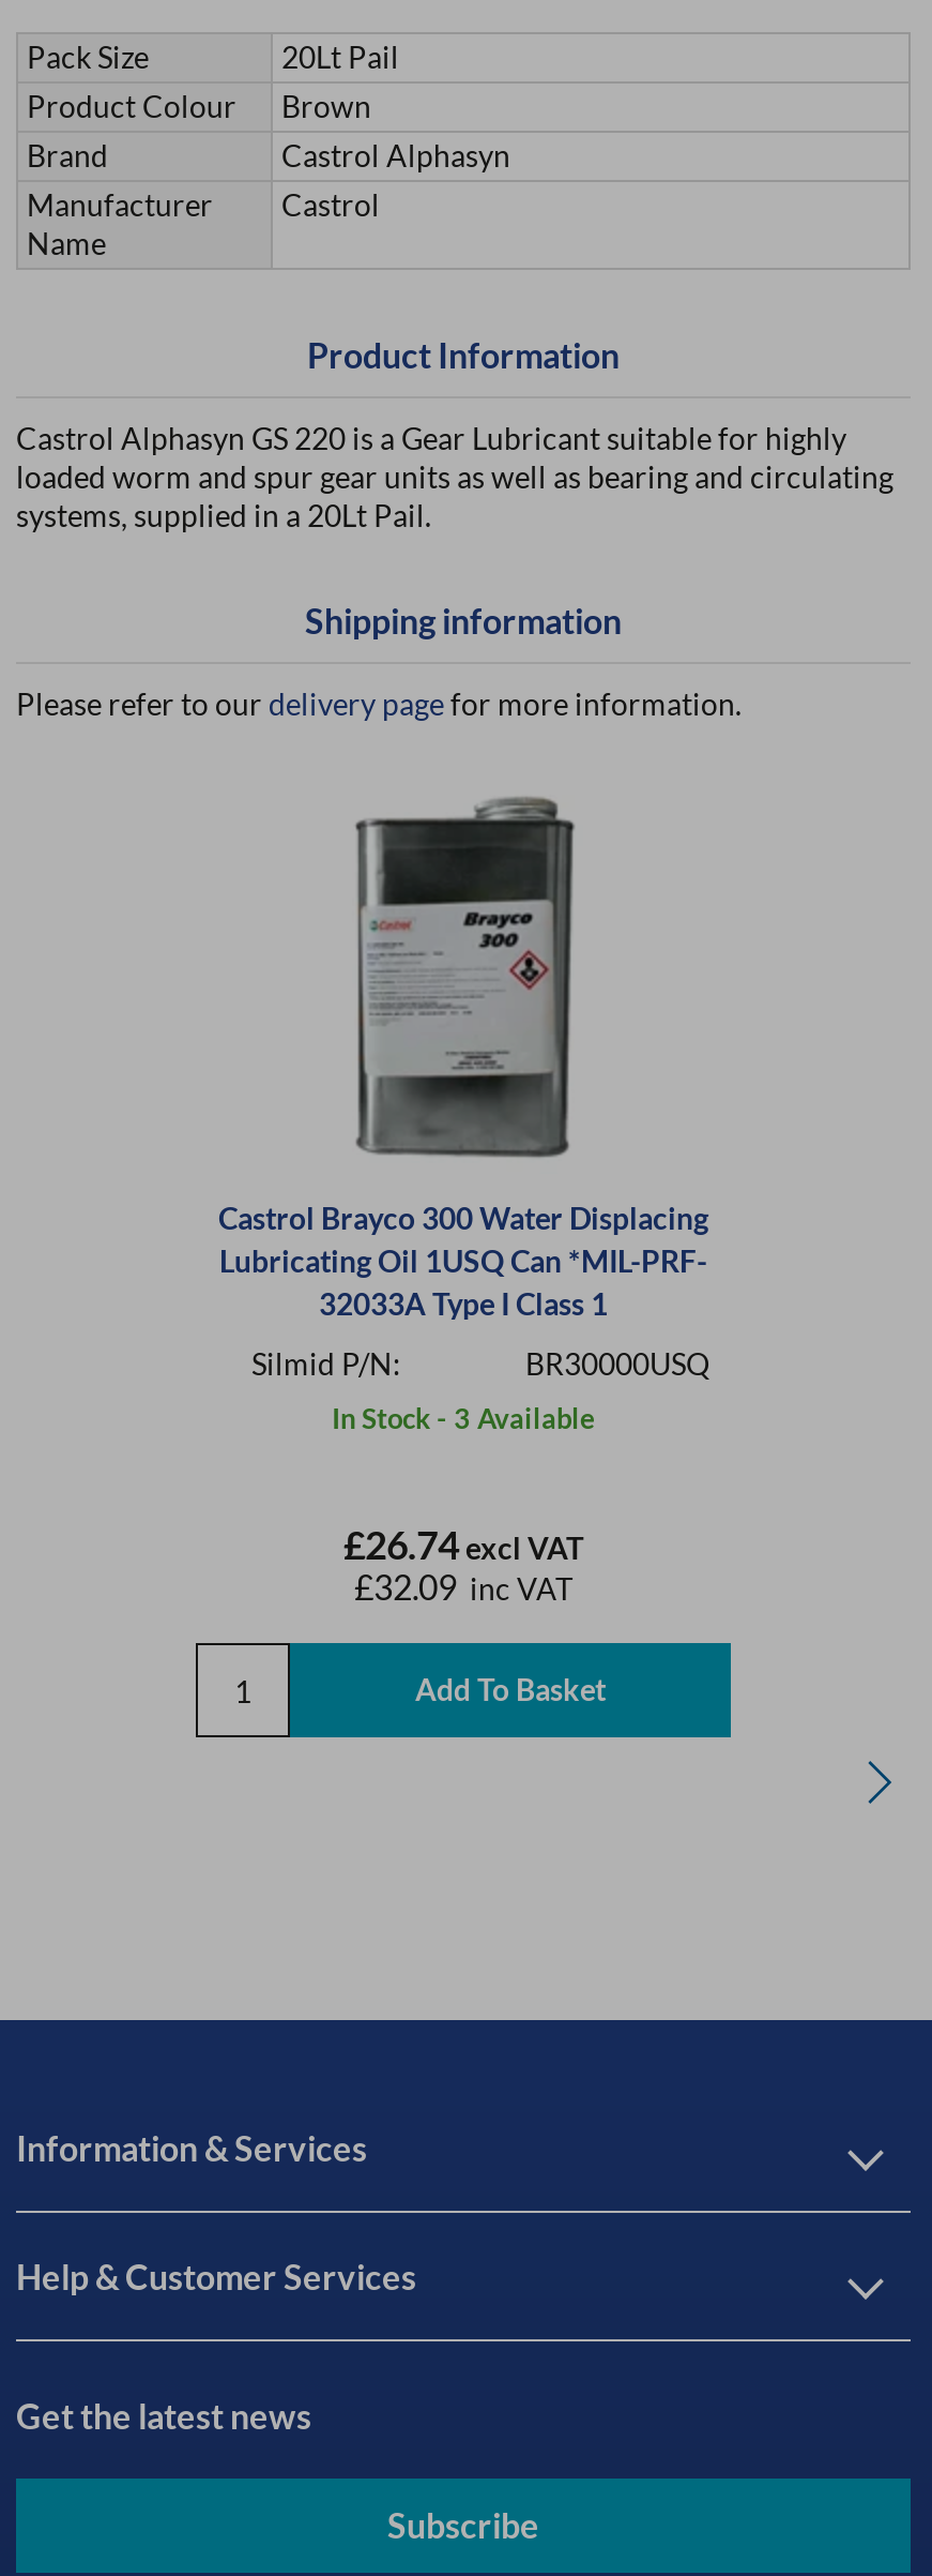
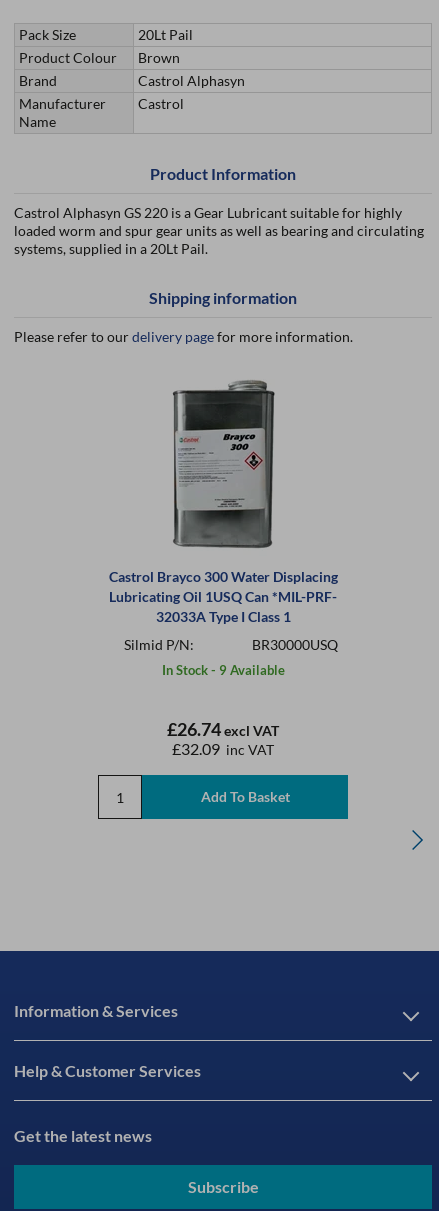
- In Stock - 3 Available
+ In Stock - 9 Available
